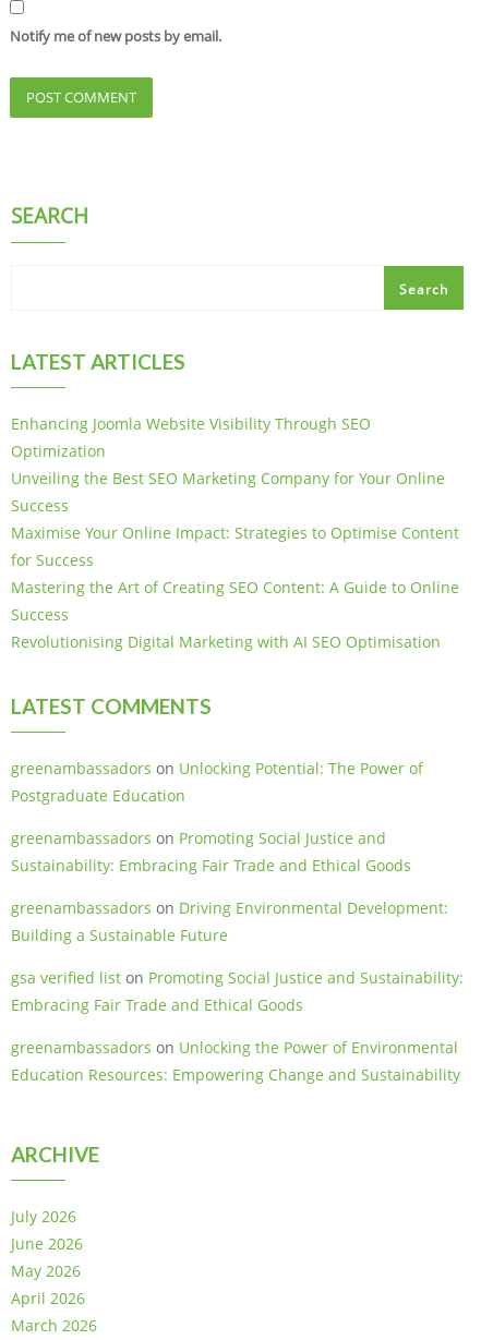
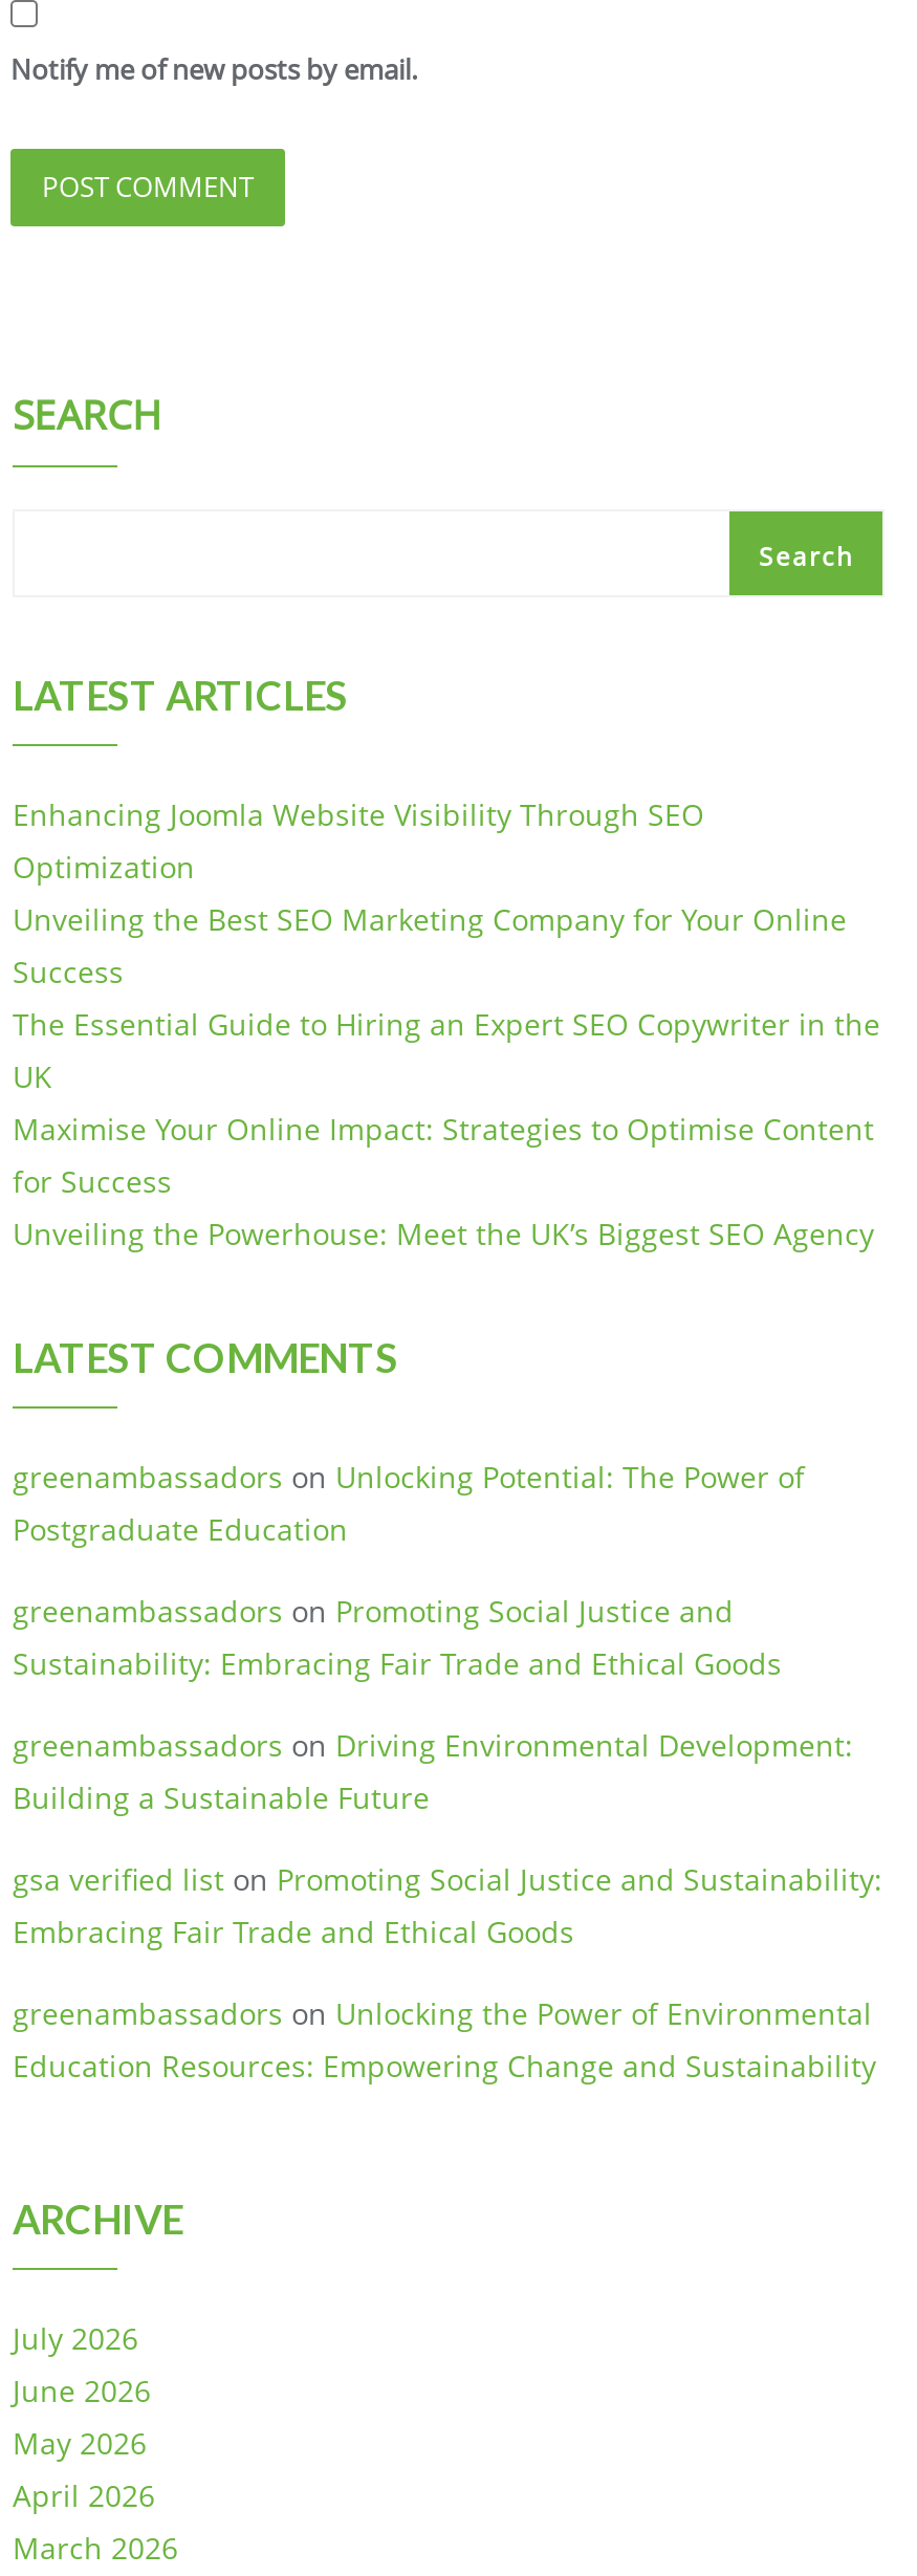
+ The Essential Guide to Hiring an Expert SEO Copywriter in the
+ UK

moved down: Maximise Your Online Impact: Strategies to Optimise Content | for Success

- Mastering the Art of Creating SEO Content: A Guide to Online
- Success
- Revolutionising Digital Marketing with AI SEO Optimisation
+ Unveiling the Powerhouse: Meet the UK’s Biggest SEO Agency
